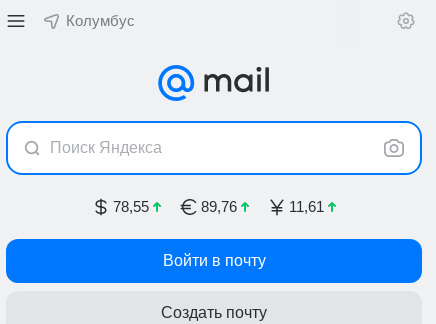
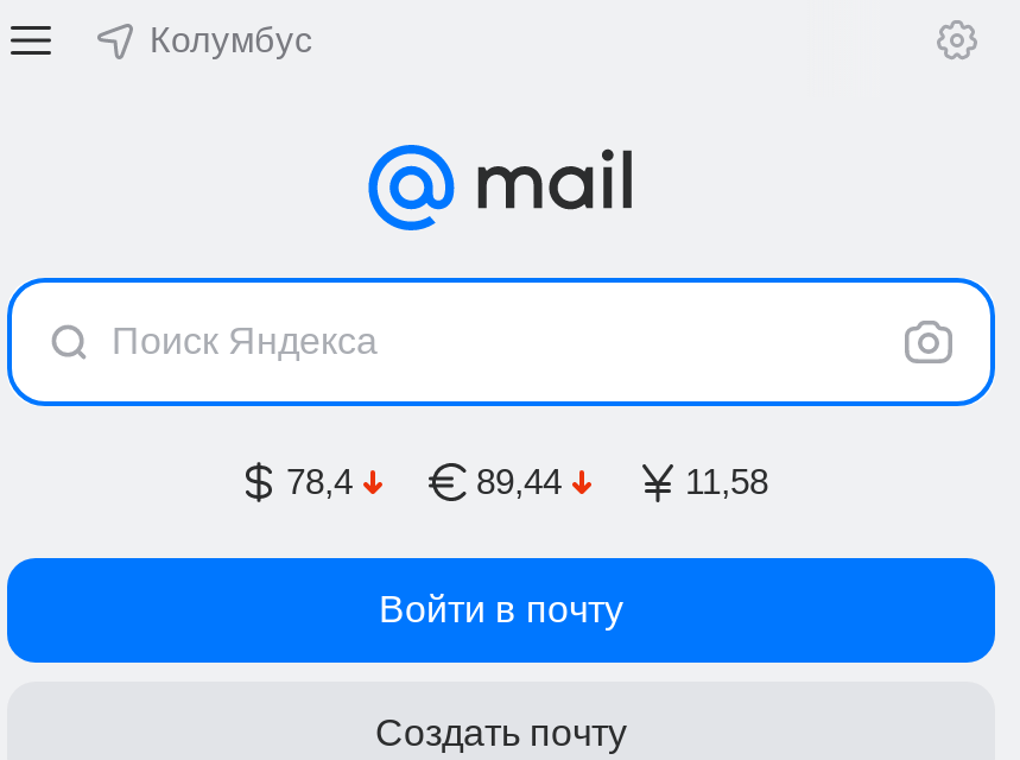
- 78,55
+ 78,4

- 89,76
+ 89,44

- 11,61
+ 11,58
